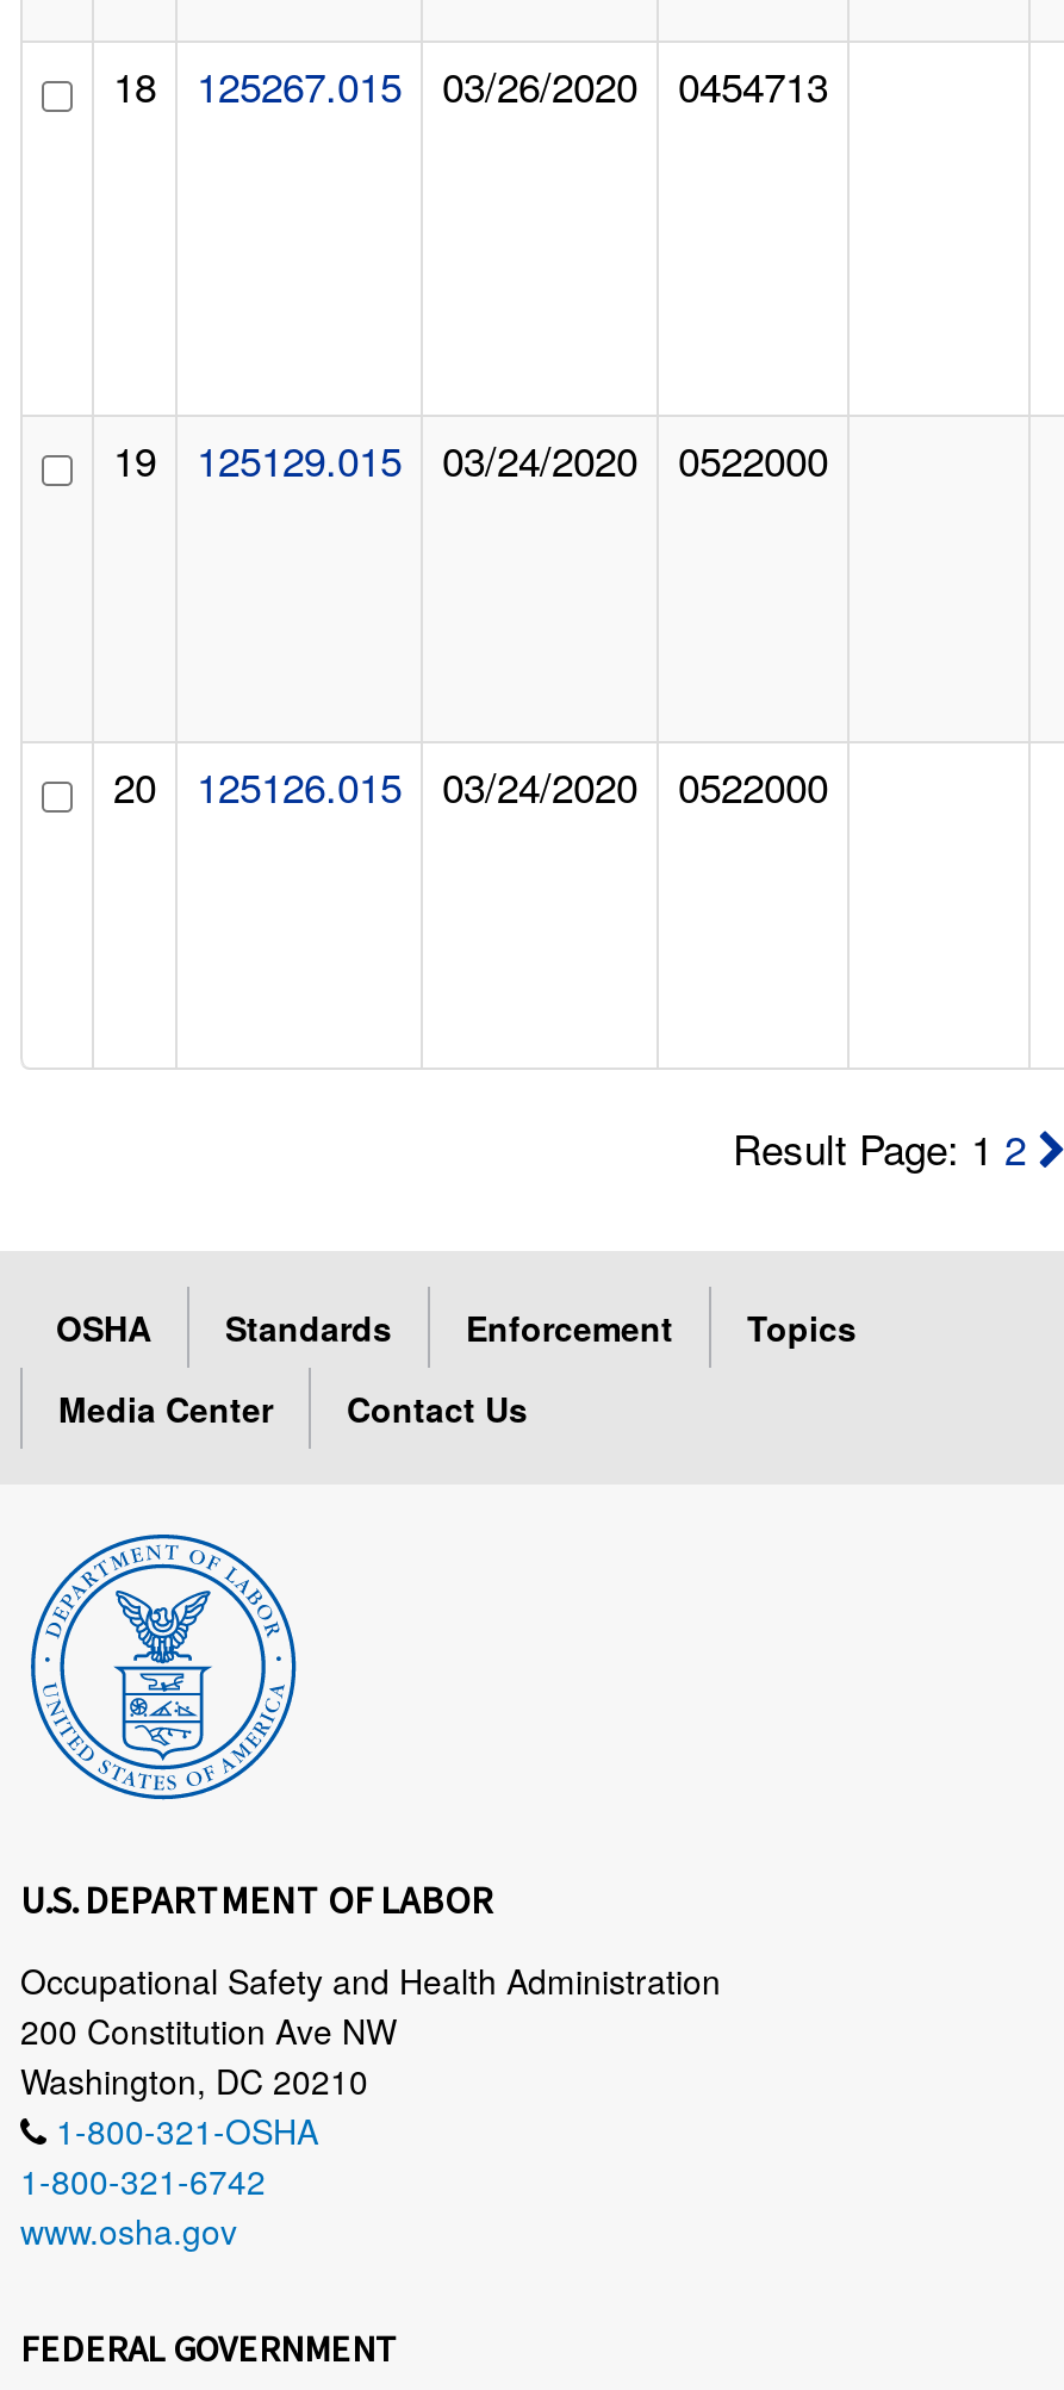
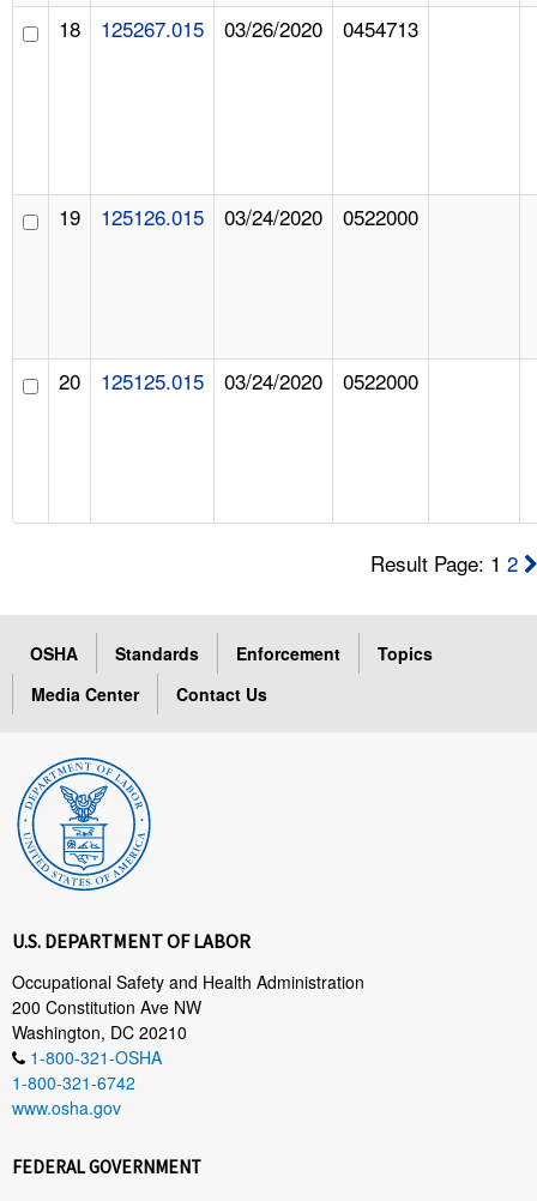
- 19 125129.015 03/24/2020 0522000
+ 19 125126.015 03/24/2020 0522000

- 20 125126.015 03/24/2020 0522000
+ 20 125125.015 03/24/2020 0522000
